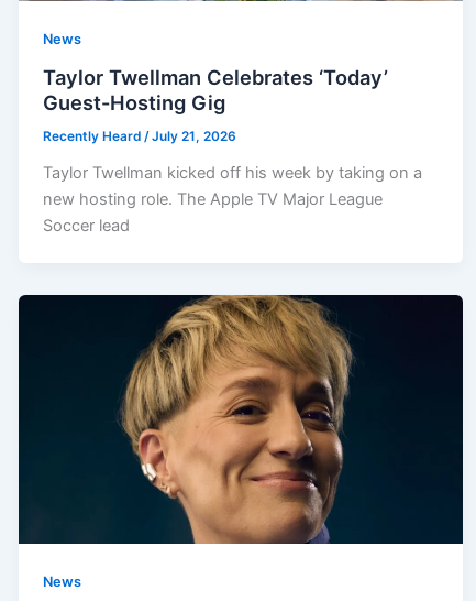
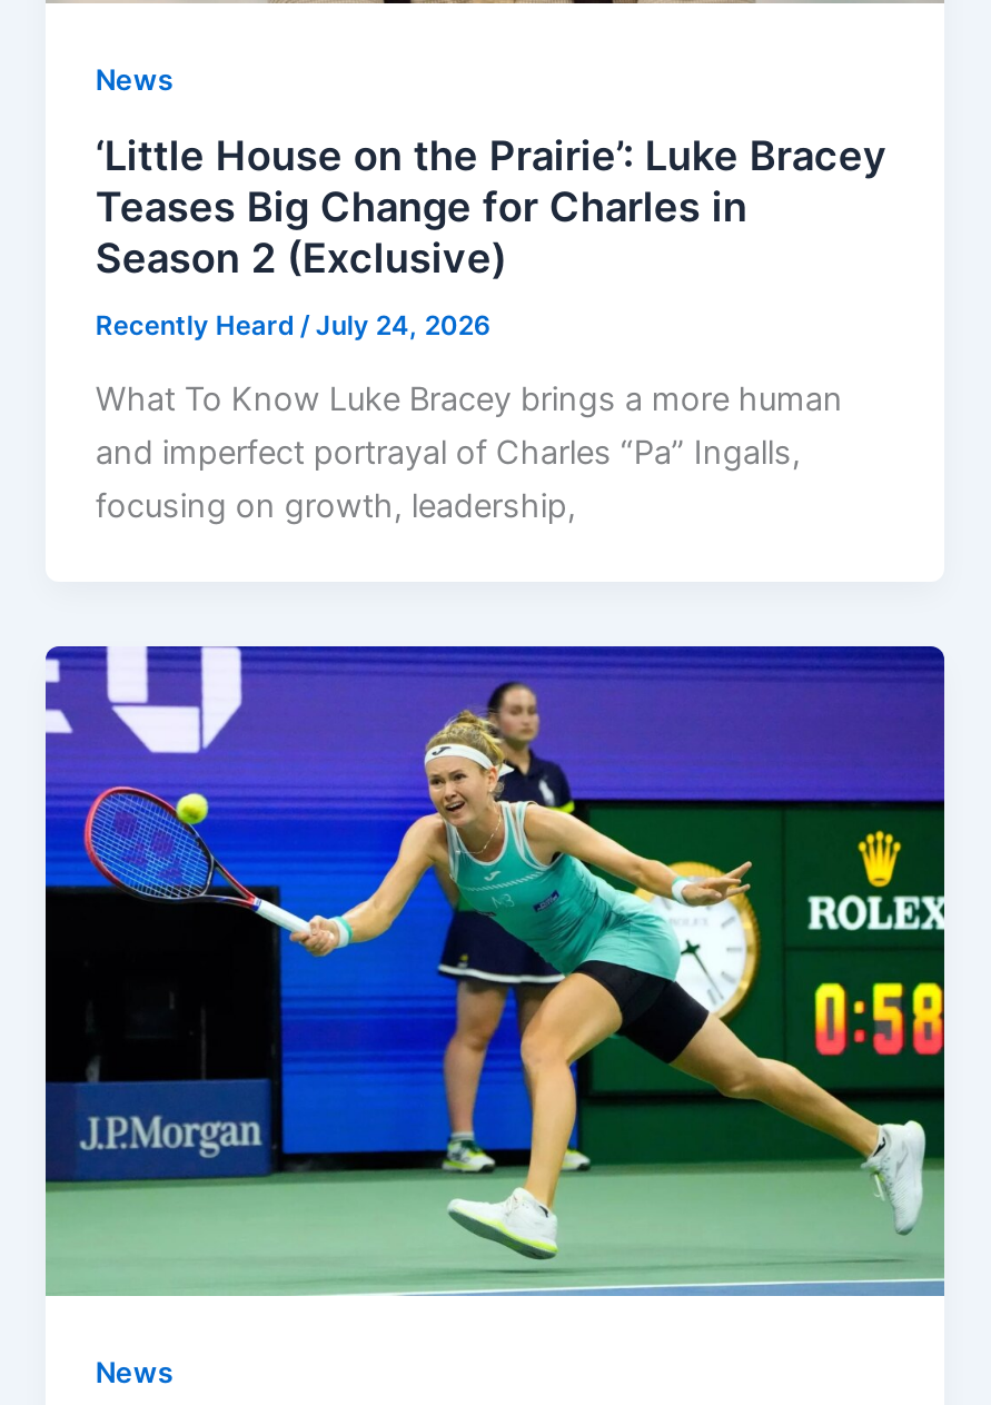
- Taylor Twellman Celebrates ‘Today’
- Guest-Hosting Gig
+ ‘Little House on the Prairie’: Luke Bracey
+ Teases Big Change for Charles in
+ Season 2 (Exclusive)

- Recently Heard / July 21, 2026
+ Recently Heard / July 24, 2026

- Taylor Twellman kicked off his week by taking on a
- new hosting role. The Apple TV Major League
- Soccer lead
+ What To Know Luke Bracey brings a more human
+ and imperfect portrayal of Charles “Pa” Ingalls,
+ focusing on growth, leadership,

- [image]
+ [image]
